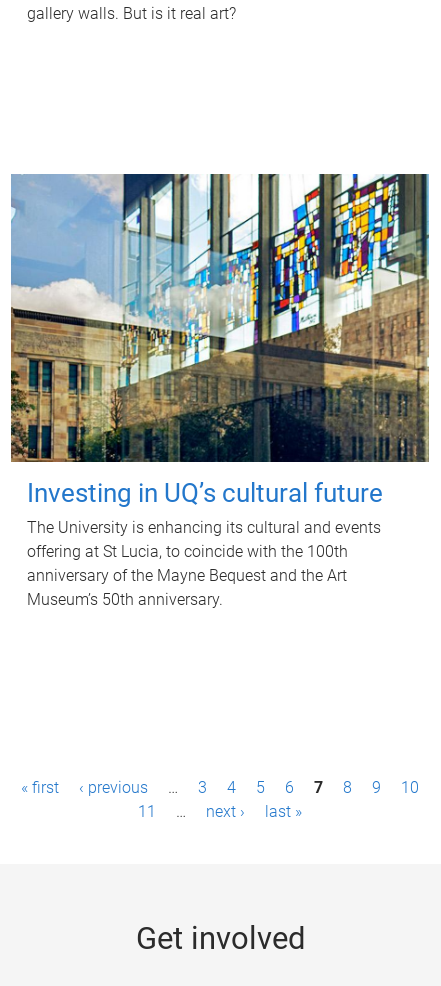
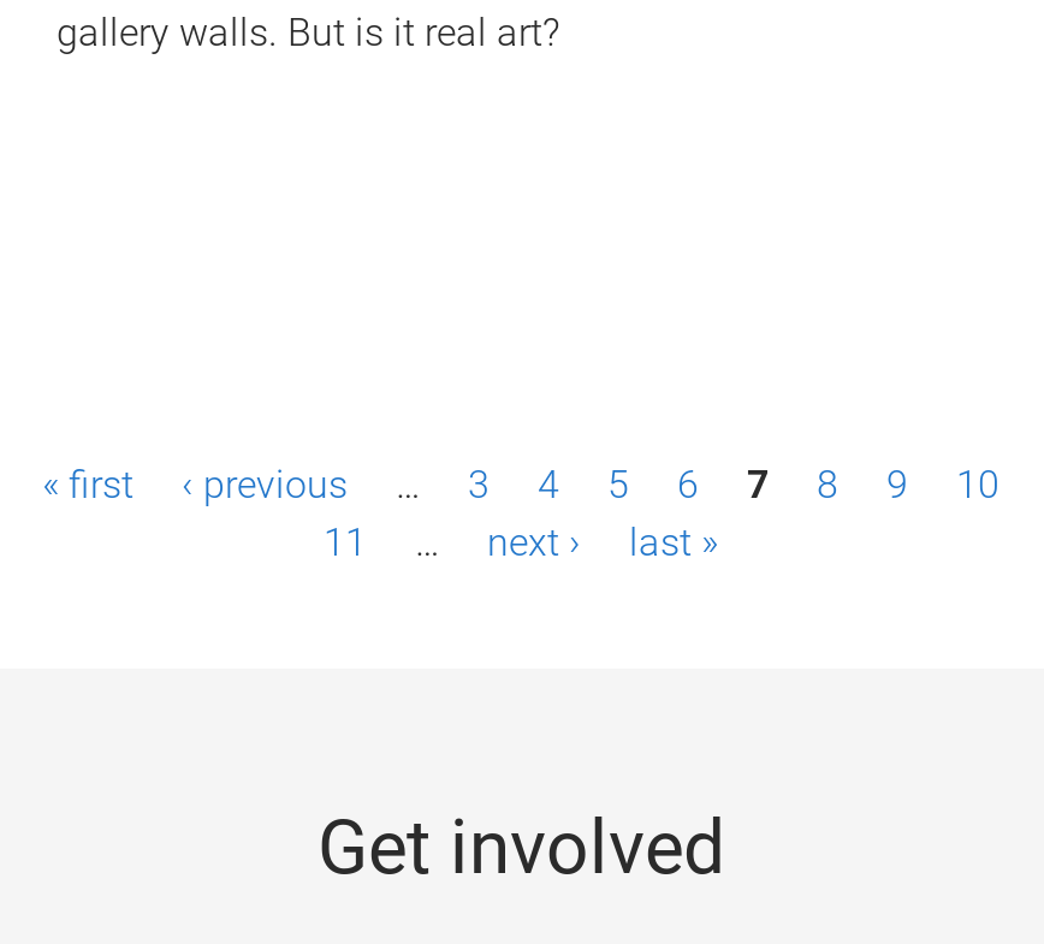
- [image]
- Investing in UQ’s cultural future
- The University is enhancing its cultural and events
- offering at St Lucia, to coincide with the 100th
- anniversary of the Mayne Bequest and the Art
- Museum’s 50th anniversary.
